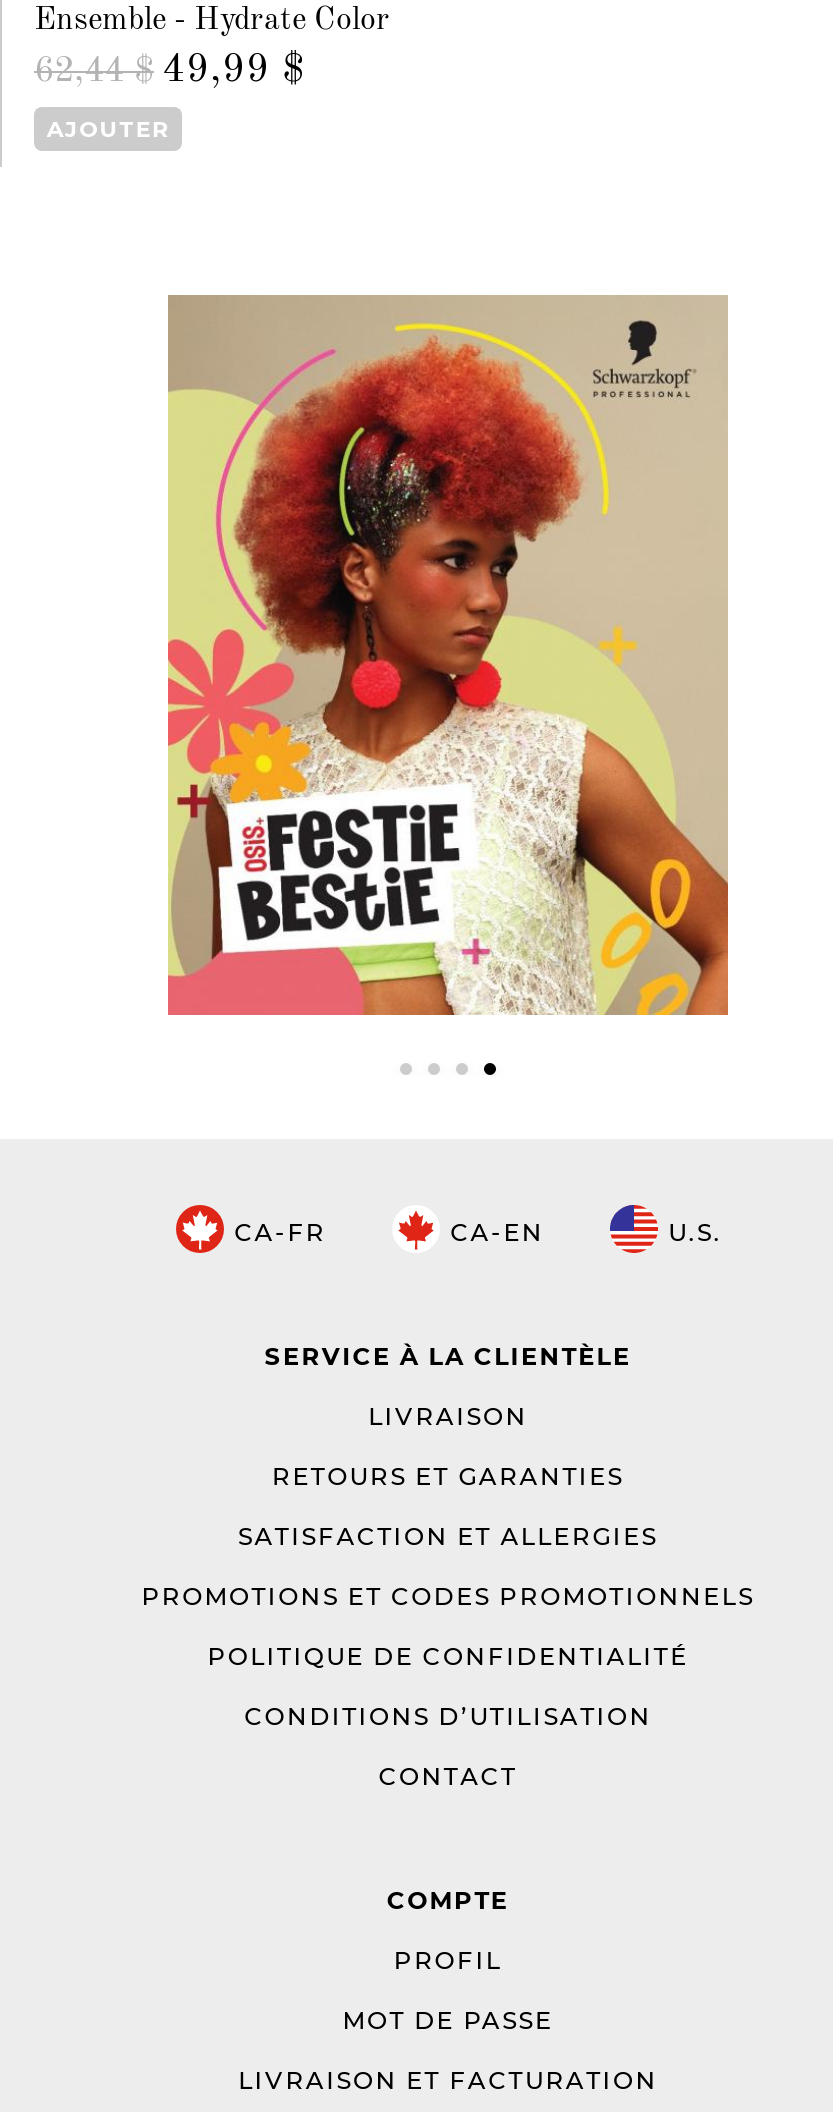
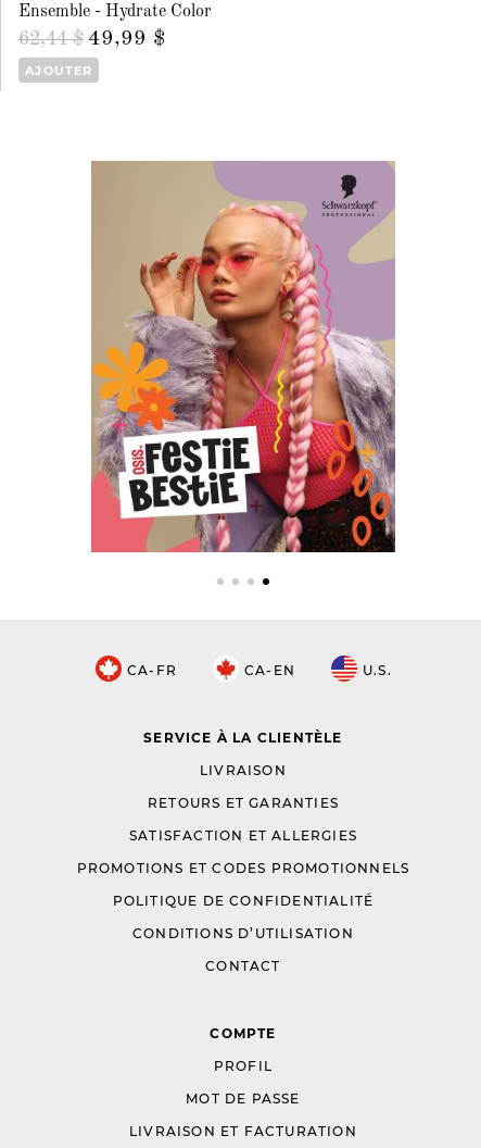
- [image]
+ [image]
